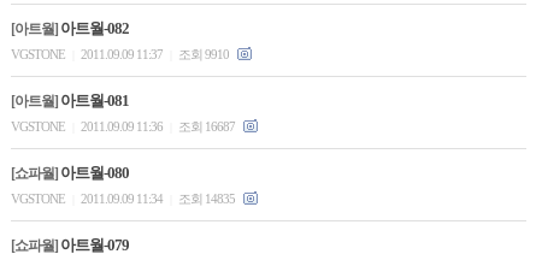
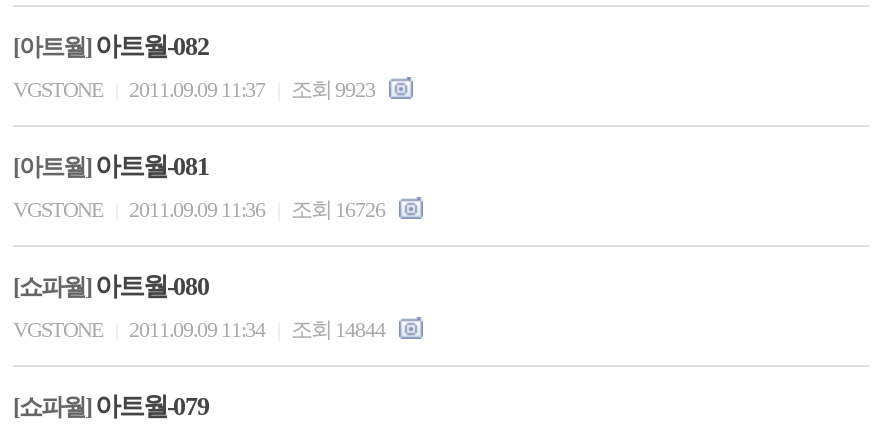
- VGSTONE 2011.09.09 11:37 조회 9910
+ VGSTONE 2011.09.09 11:37 조회 9923

- VGSTONE 2011.09.09 11:36 조회 16687
+ VGSTONE 2011.09.09 11:36 조회 16726

- VGSTONE 2011.09.09 11:34 조회 14835
+ VGSTONE 2011.09.09 11:34 조회 14844
